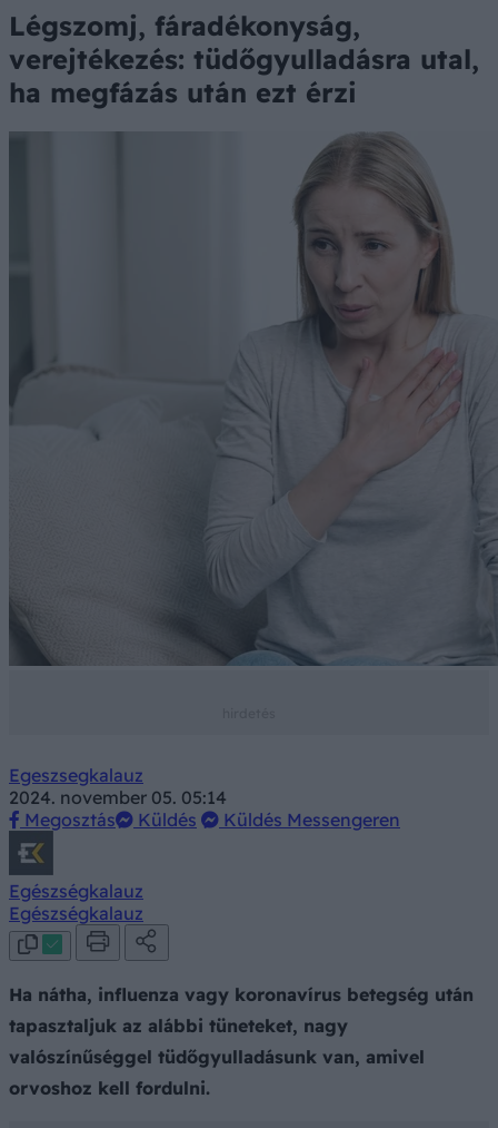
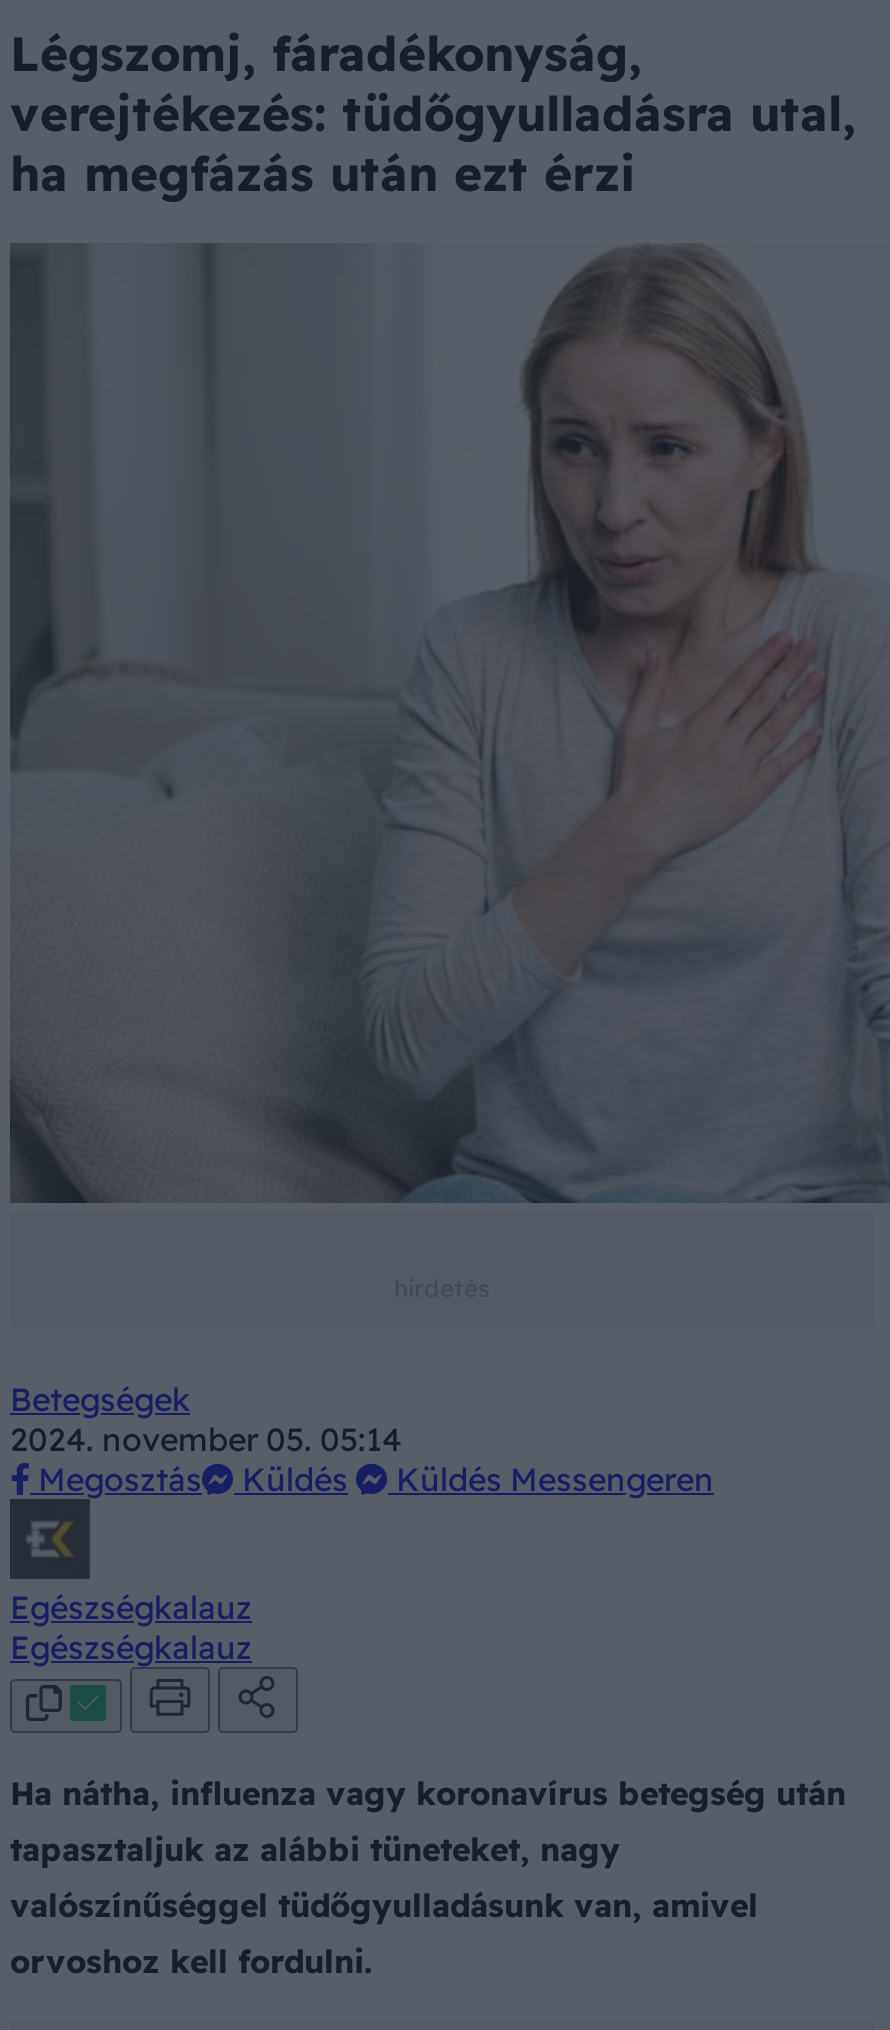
- Egeszsegkalauz
+ Betegségek
